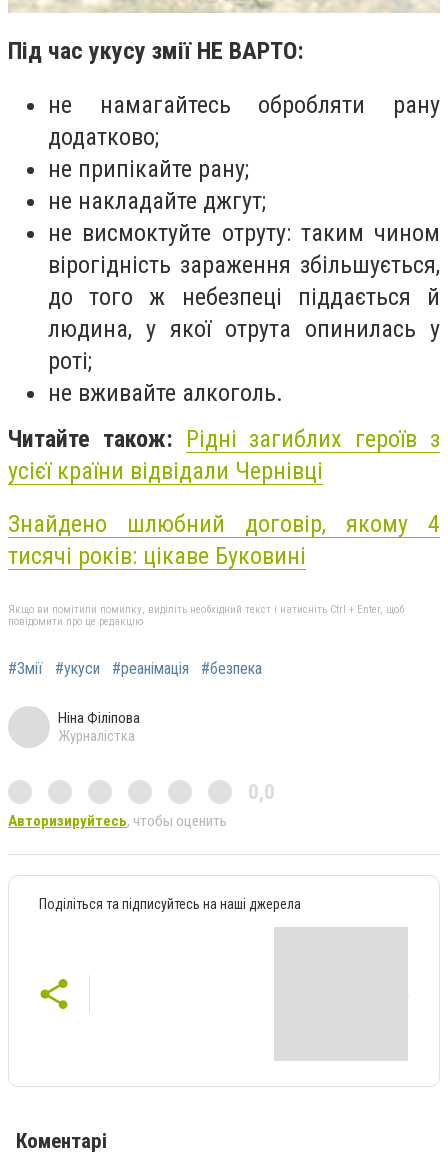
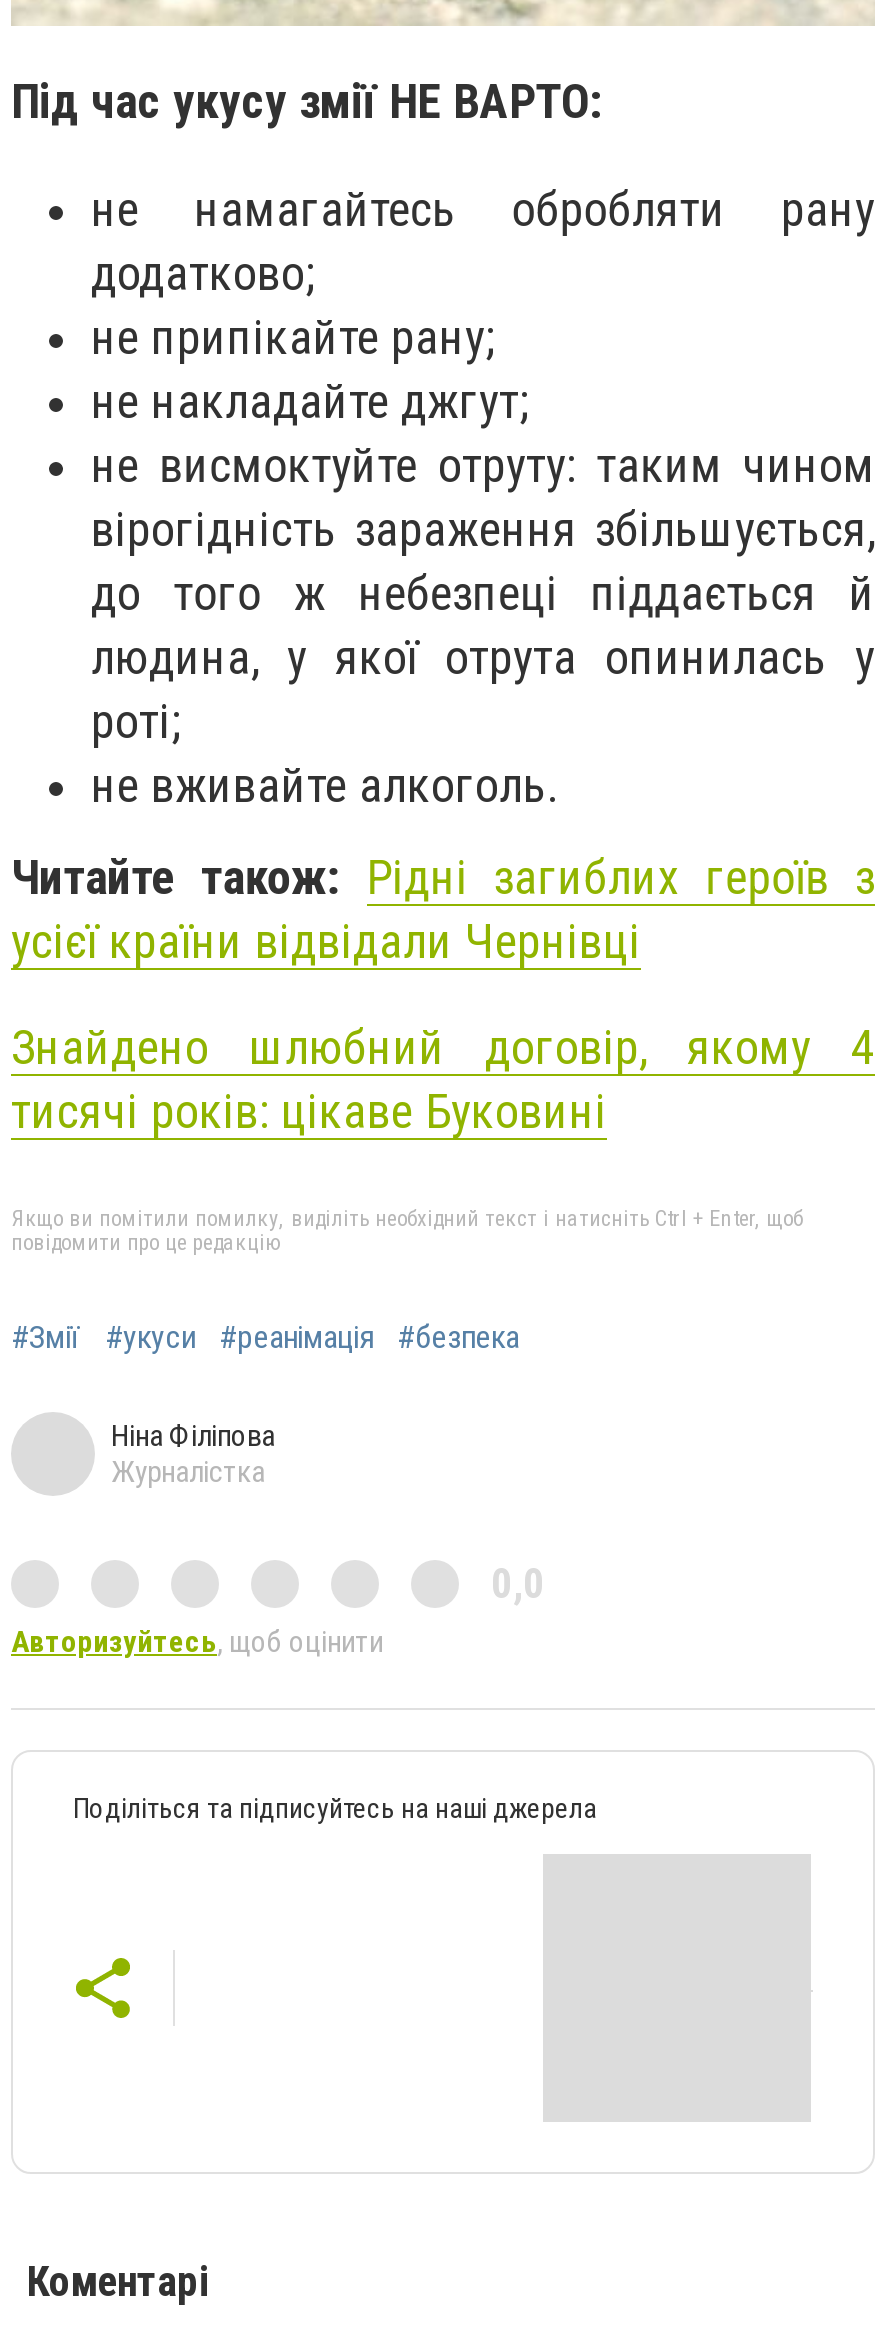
- Авторизируйтесь, чтобы оценить
+ Авторизуйтесь, щоб оцінити
